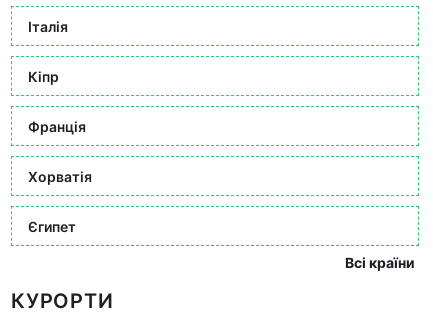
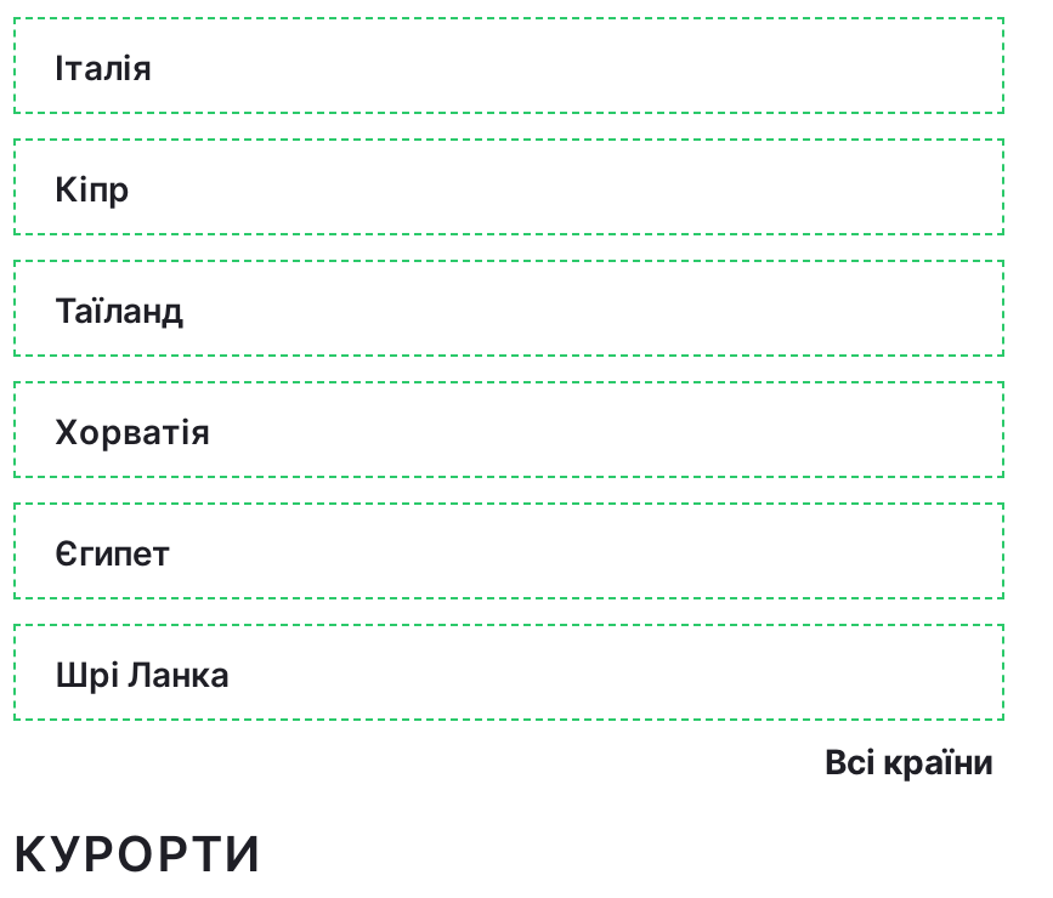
- Франція
+ Таїланд

+ Шрі Ланка
